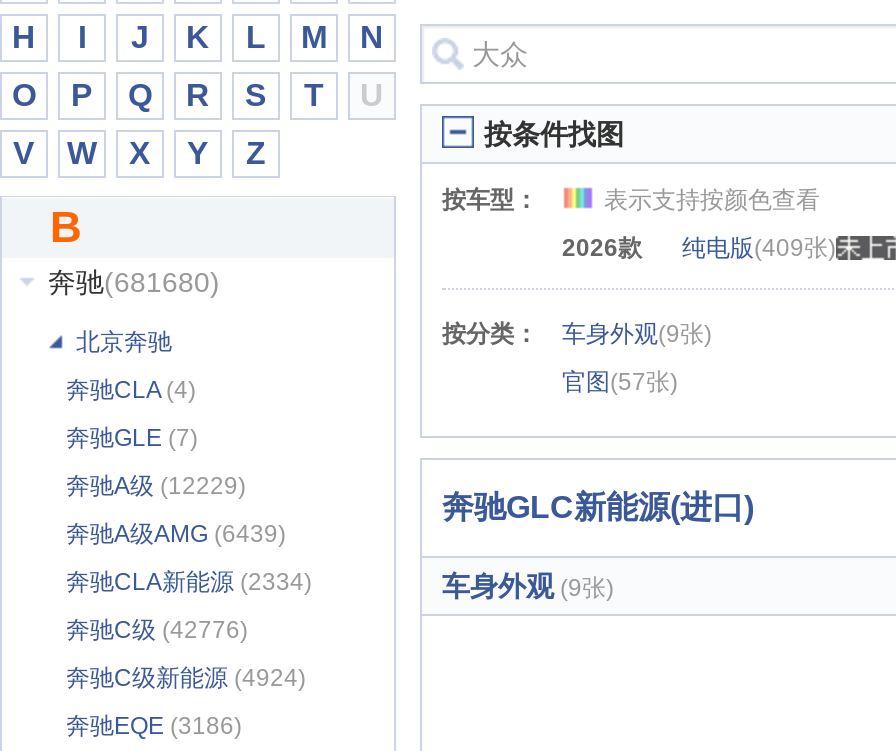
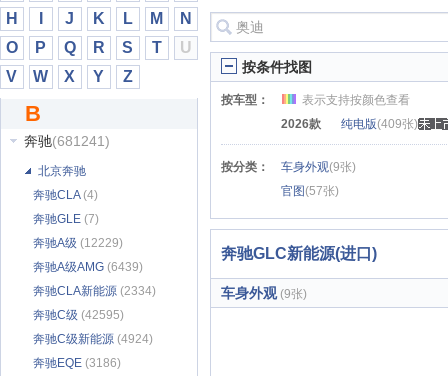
- 奔驰(681680)
+ 奔驰(681241)

- 奔驰C级(42776)
+ 奔驰C级(42595)
